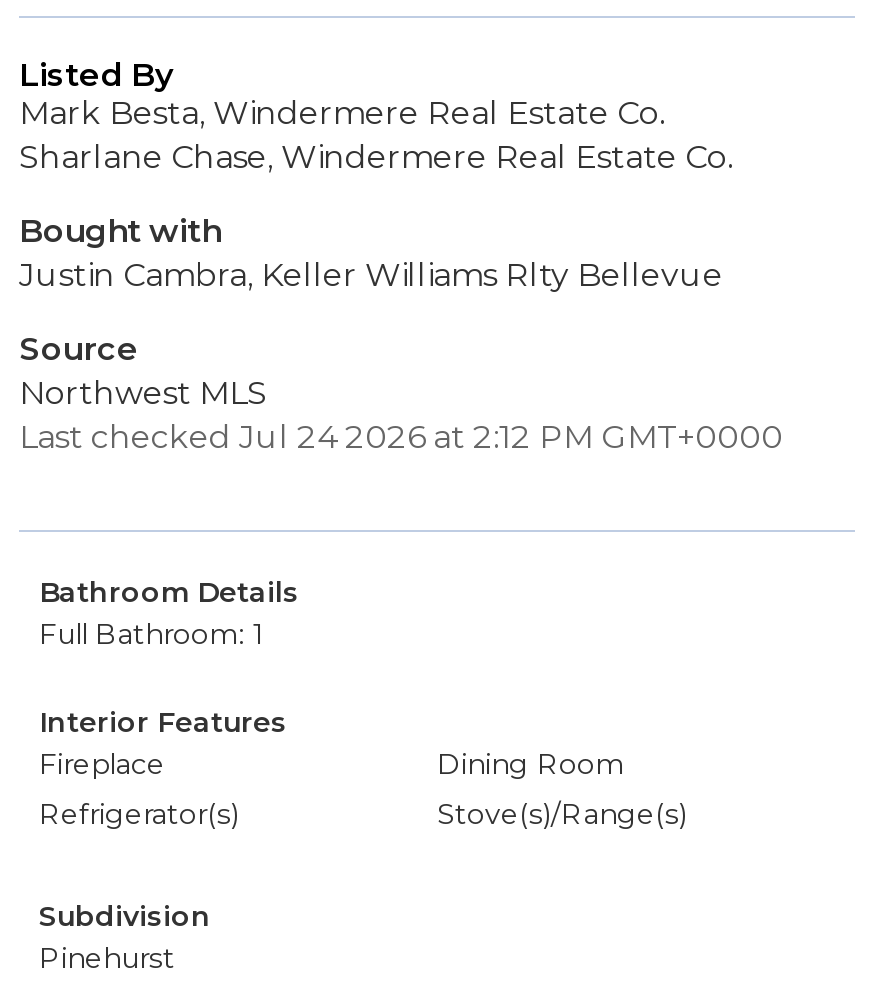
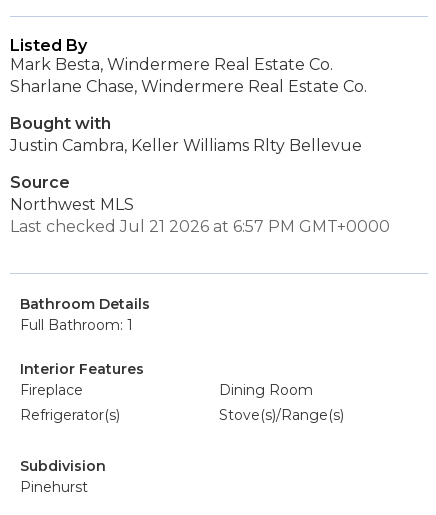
- Last checked Jul 24 2026 at 2:12 PM GMT+0000
+ Last checked Jul 21 2026 at 6:57 PM GMT+0000
